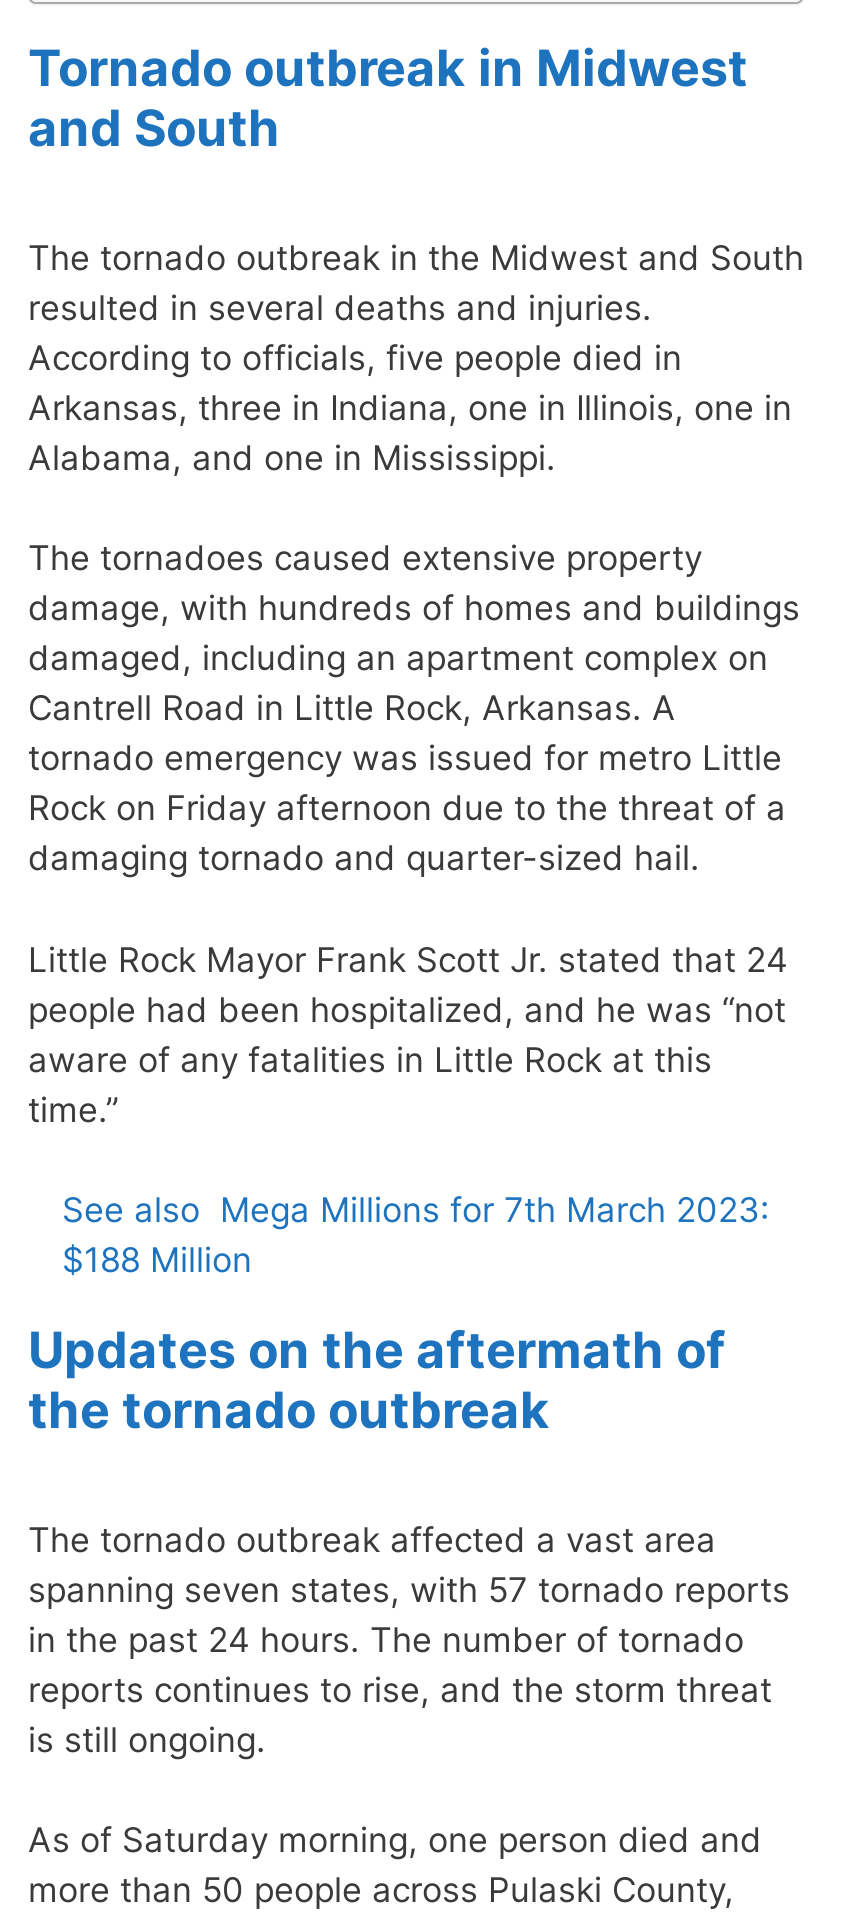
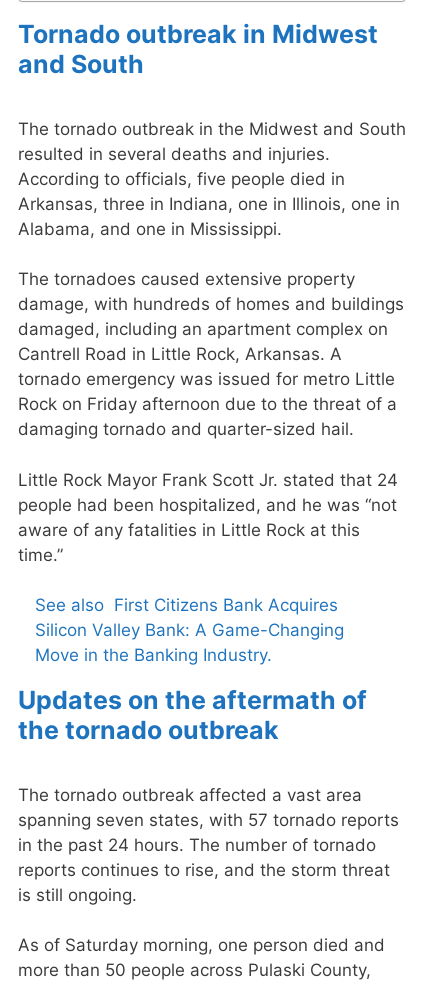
- See also Mega Millions for 7th March 2023:
- $188 Million
+ See also First Citizens Bank Acquires
+ Silicon Valley Bank: A Game-Changing
+ Move in the Banking Industry.
